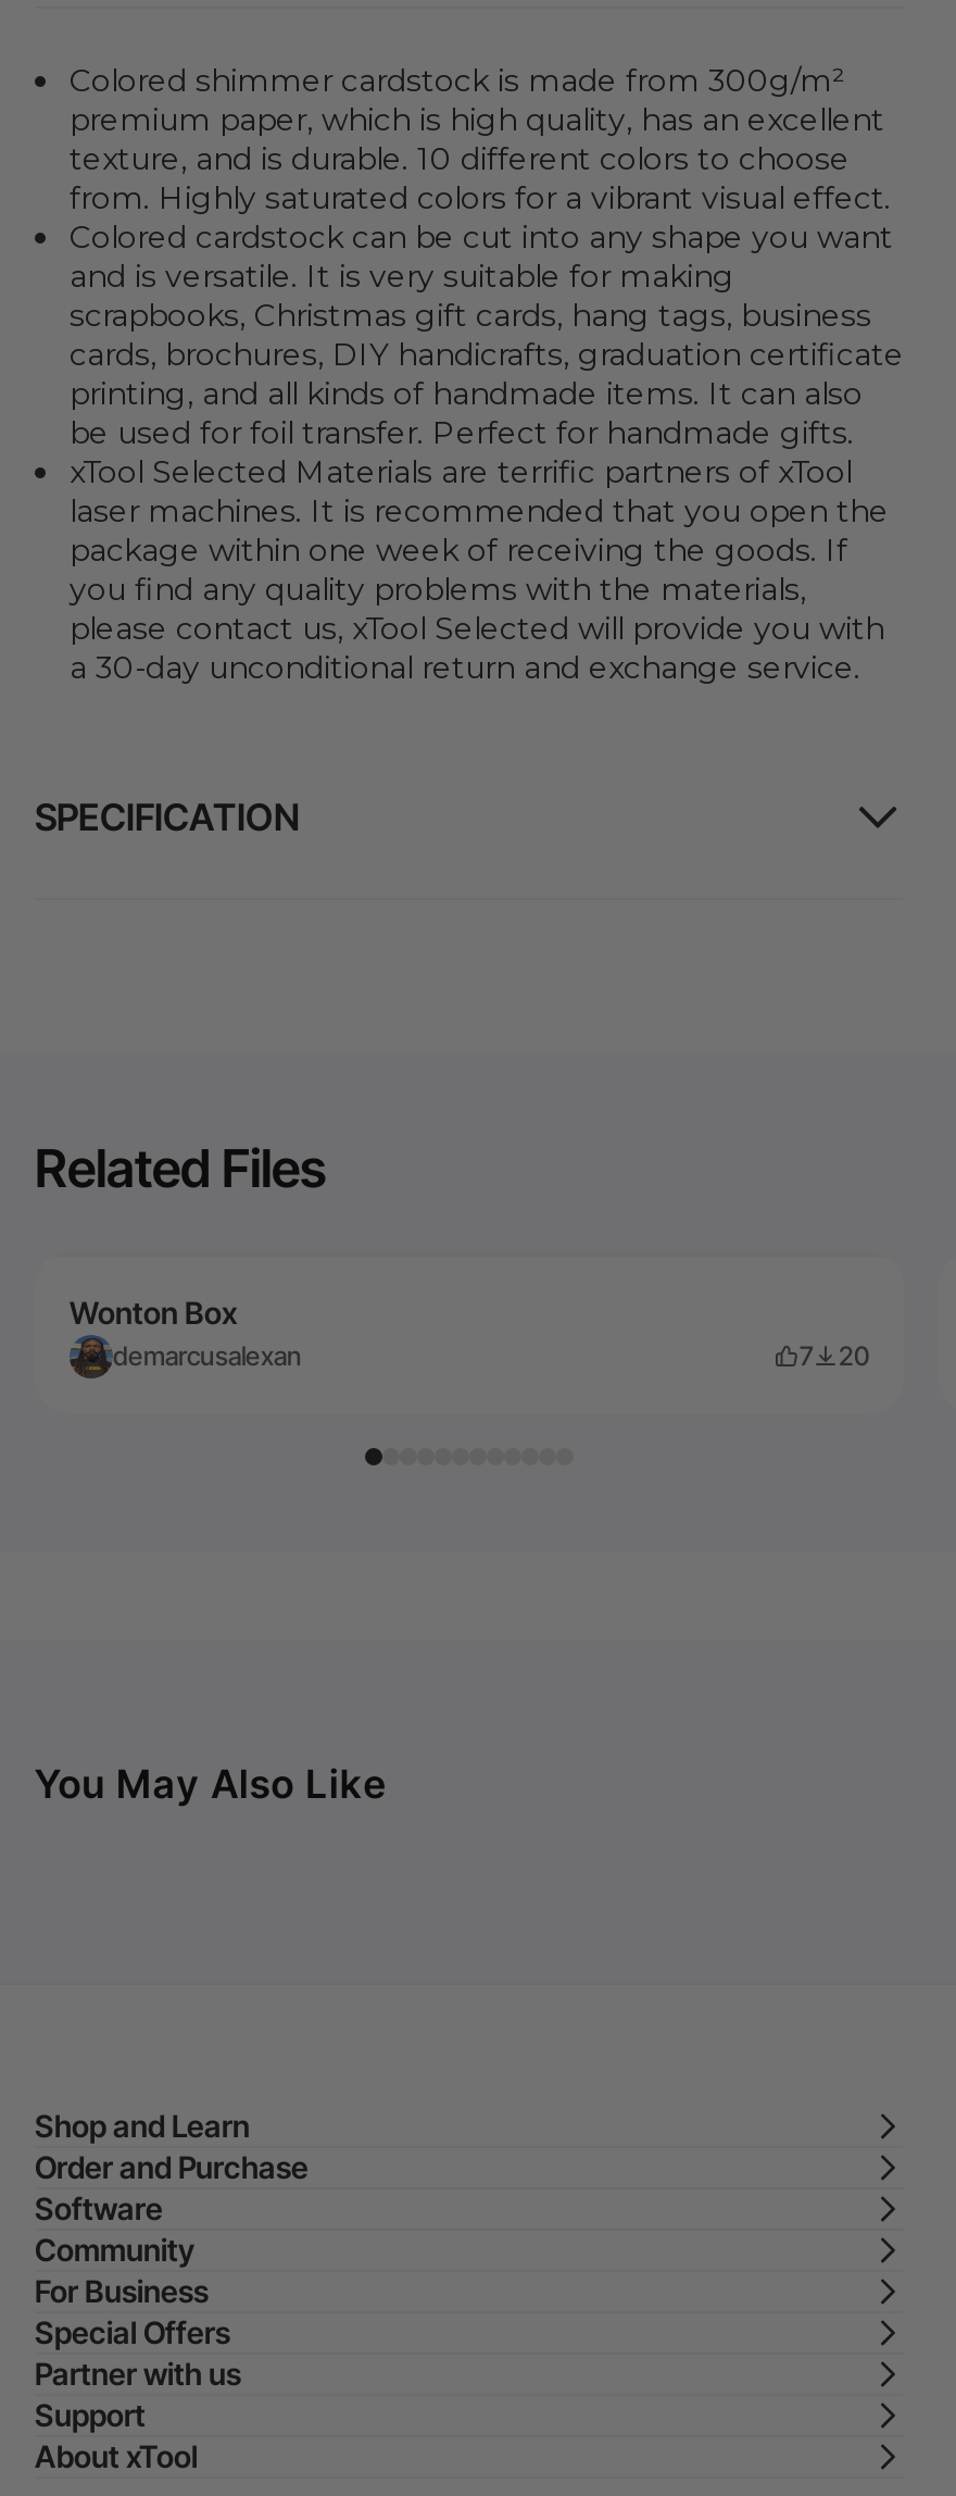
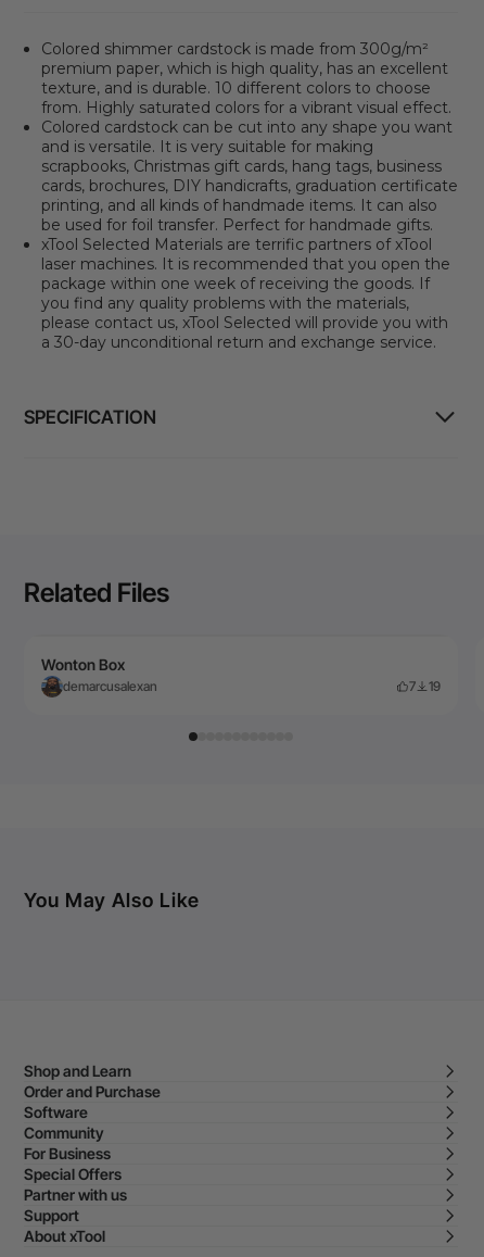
- 7 20
+ 7 19
